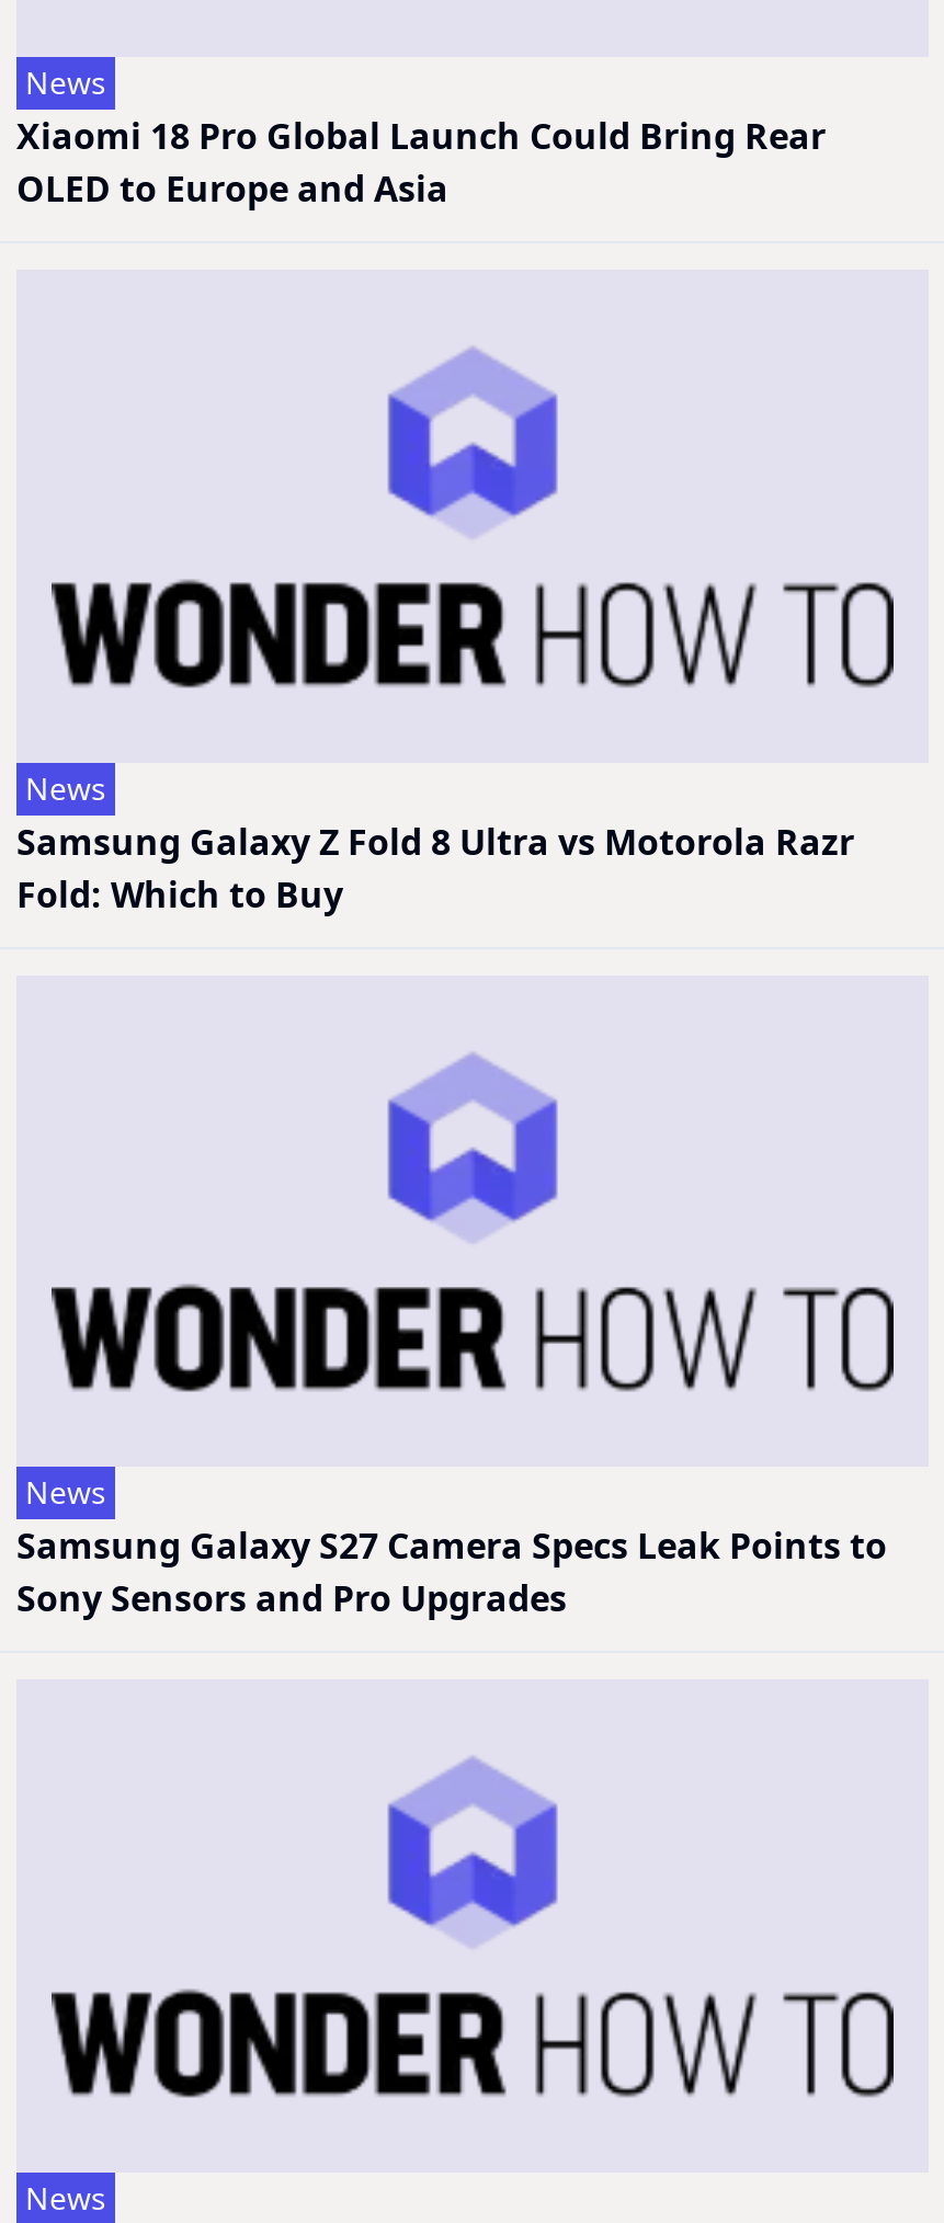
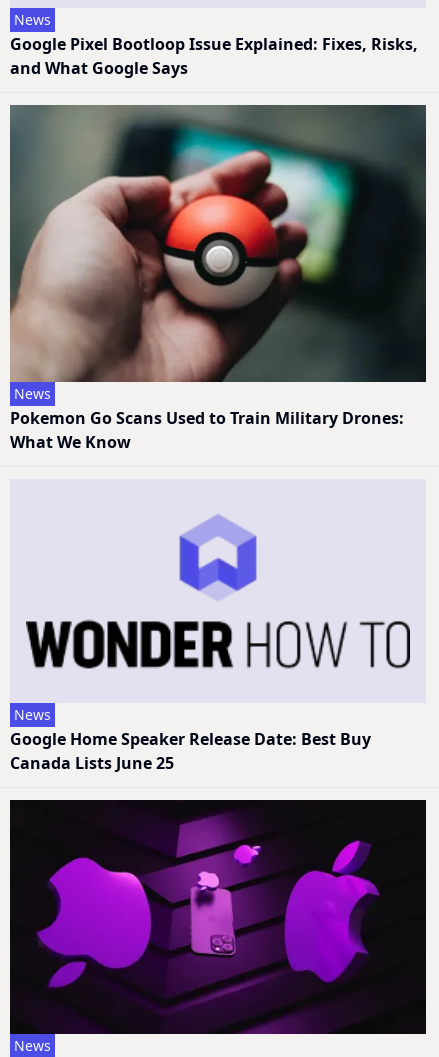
- Xiaomi 18 Pro Global Launch Could Bring Rear
- OLED to Europe and Asia
+ Google Pixel Bootloop Issue Explained: Fixes, Risks,
+ and What Google Says

- [image]
- Samsung Galaxy Z Fold 8 Ultra vs Motorola Razr
- Fold: Which to Buy
+ [image]
+ Pokemon Go Scans Used to Train Military Drones:
+ What We Know

- Samsung Galaxy S27 Camera Specs Leak Points to
- Sony Sensors and Pro Upgrades
+ Google Home Speaker Release Date: Best Buy
+ Canada Lists June 25

- [image]
+ [image]
